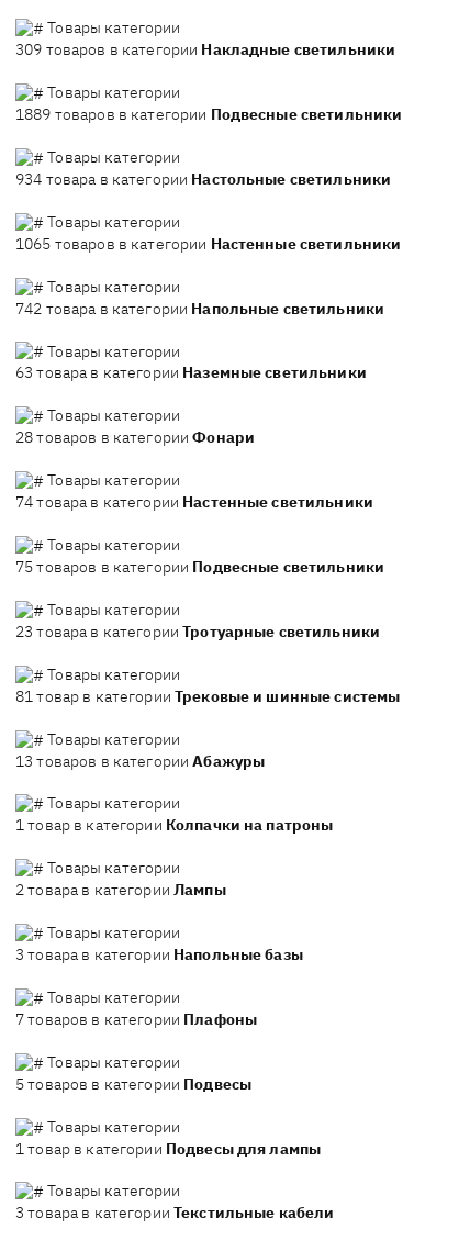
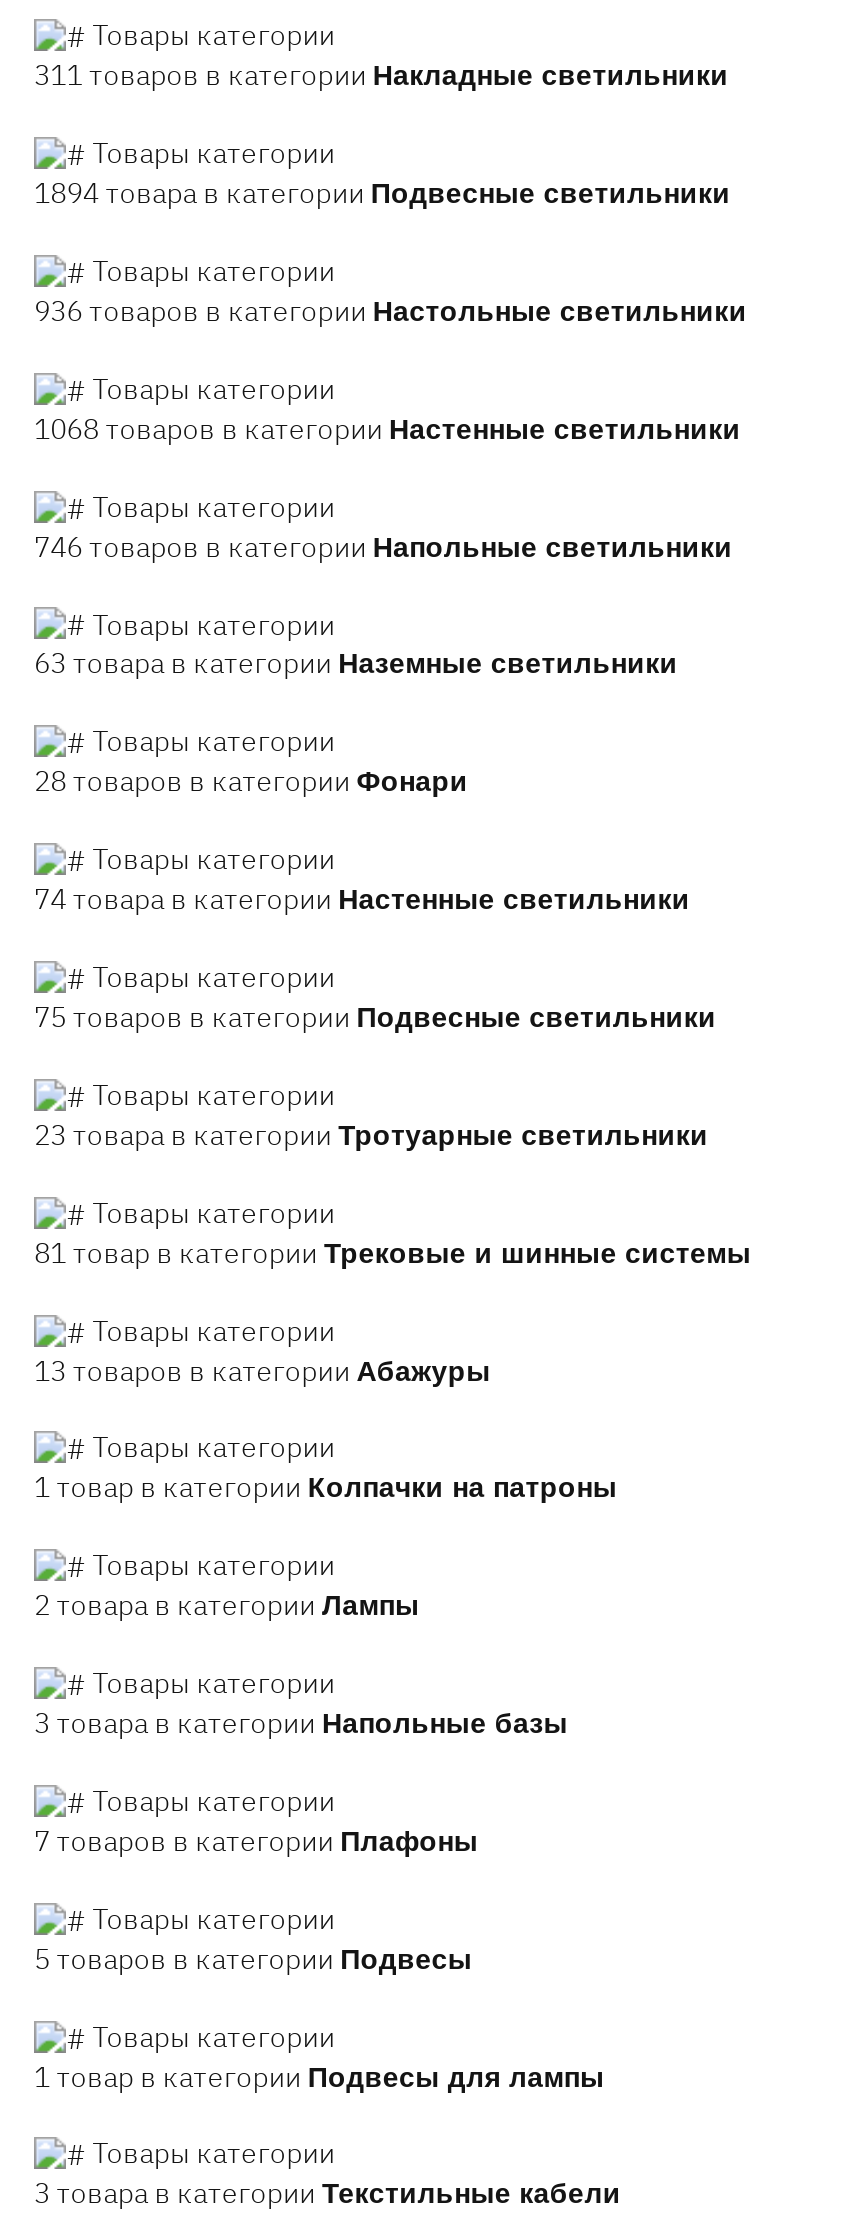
- 309 товаров в категории Накладные светильники
+ 311 товаров в категории Накладные светильники

- 1889 товаров в категории Подвесные светильники
+ 1894 товара в категории Подвесные светильники

- 934 товара в категории Настольные светильники
+ 936 товаров в категории Настольные светильники

- 1065 товаров в категории Настенные светильники
+ 1068 товаров в категории Настенные светильники

- 742 товара в категории Напольные светильники
+ 746 товаров в категории Напольные светильники
